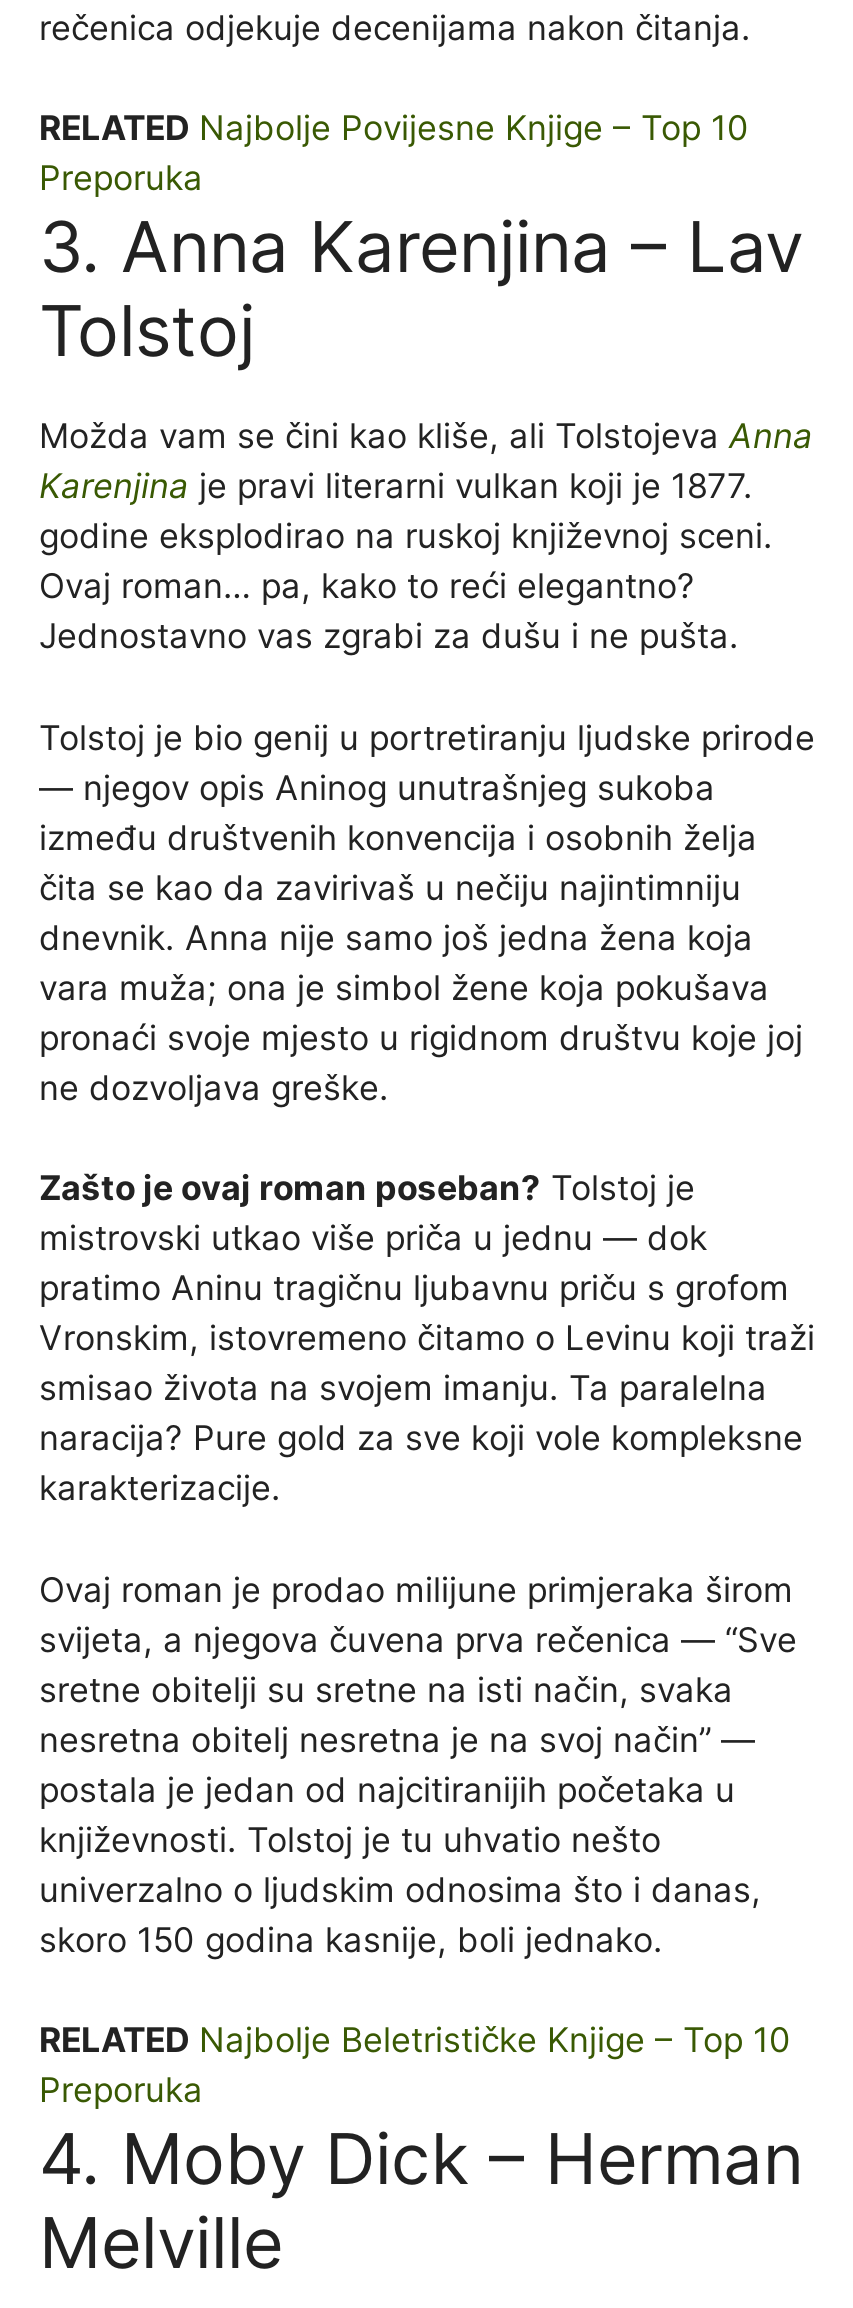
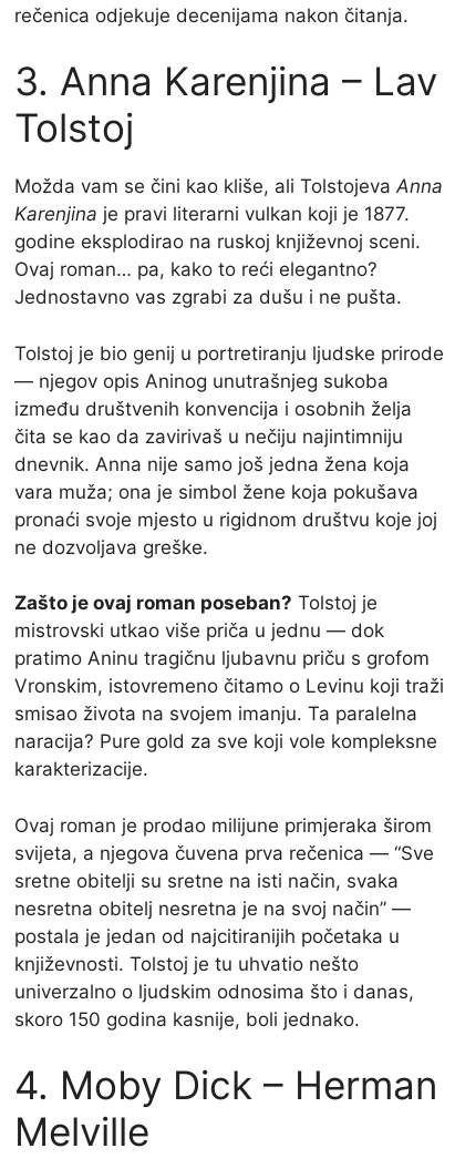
- RELATED Najbolje Povijesne Knjige – Top 10
- Preporuka

- RELATED Najbolje Beletrističke Knjige – Top 10
- Preporuka
